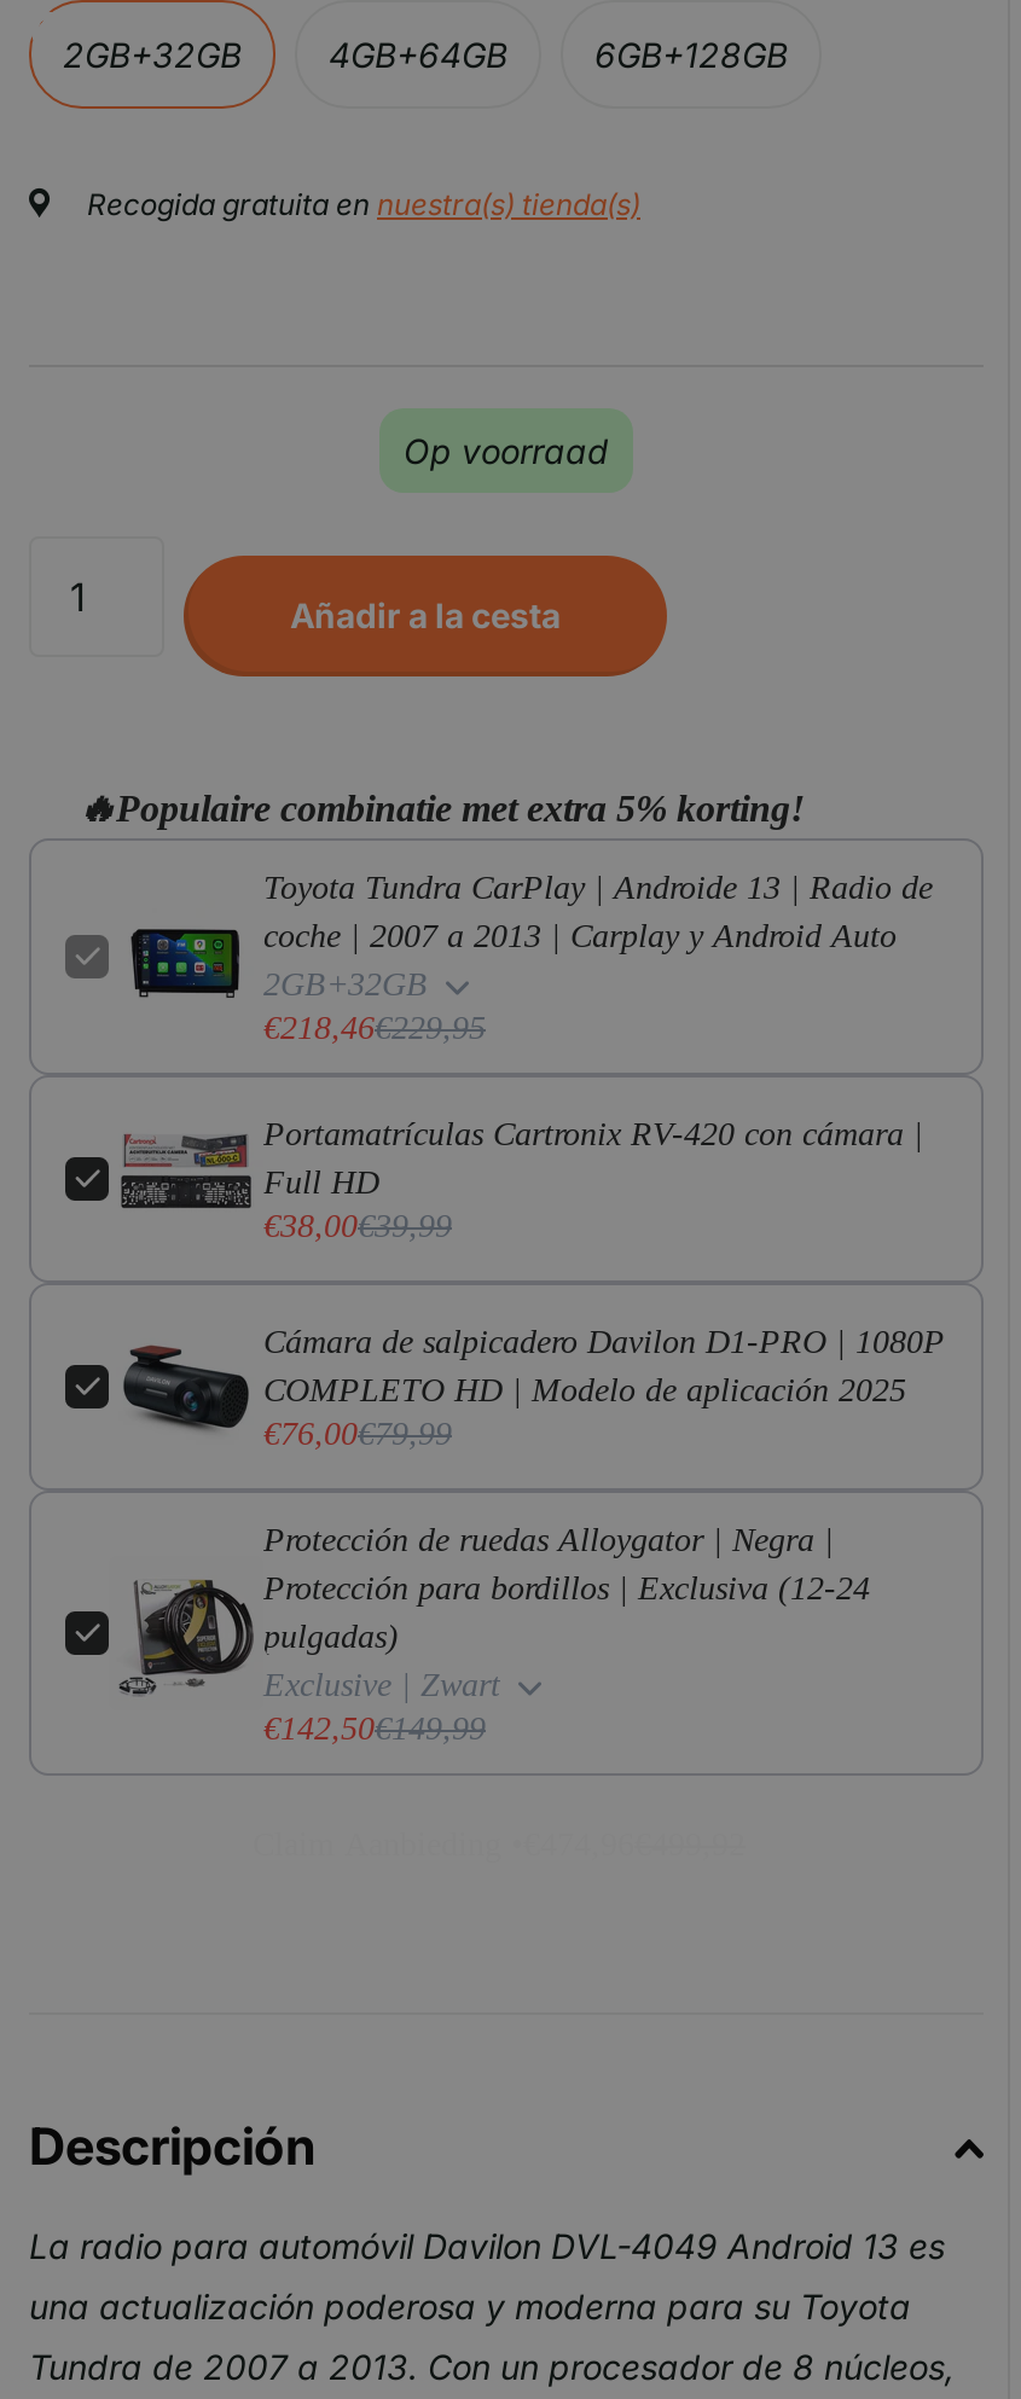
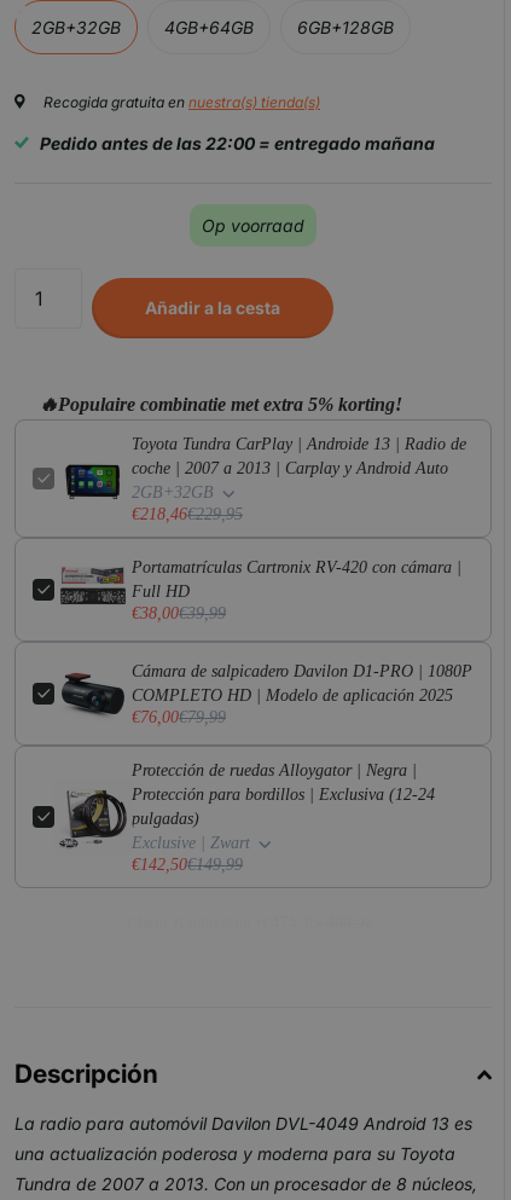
+ Pedido antes de las 22:00 = entregado mañana
